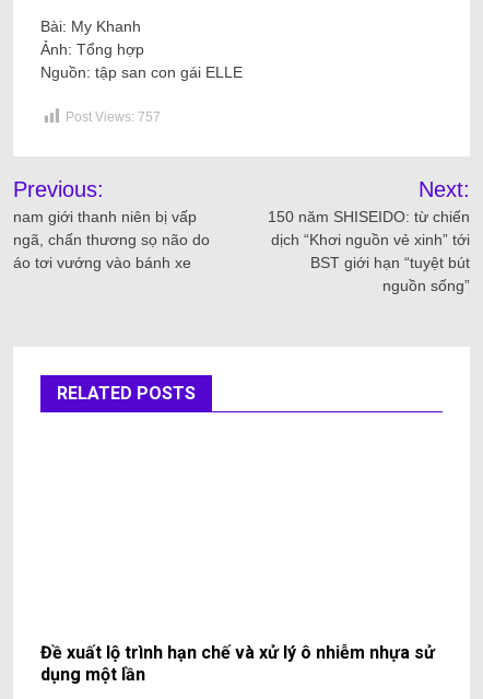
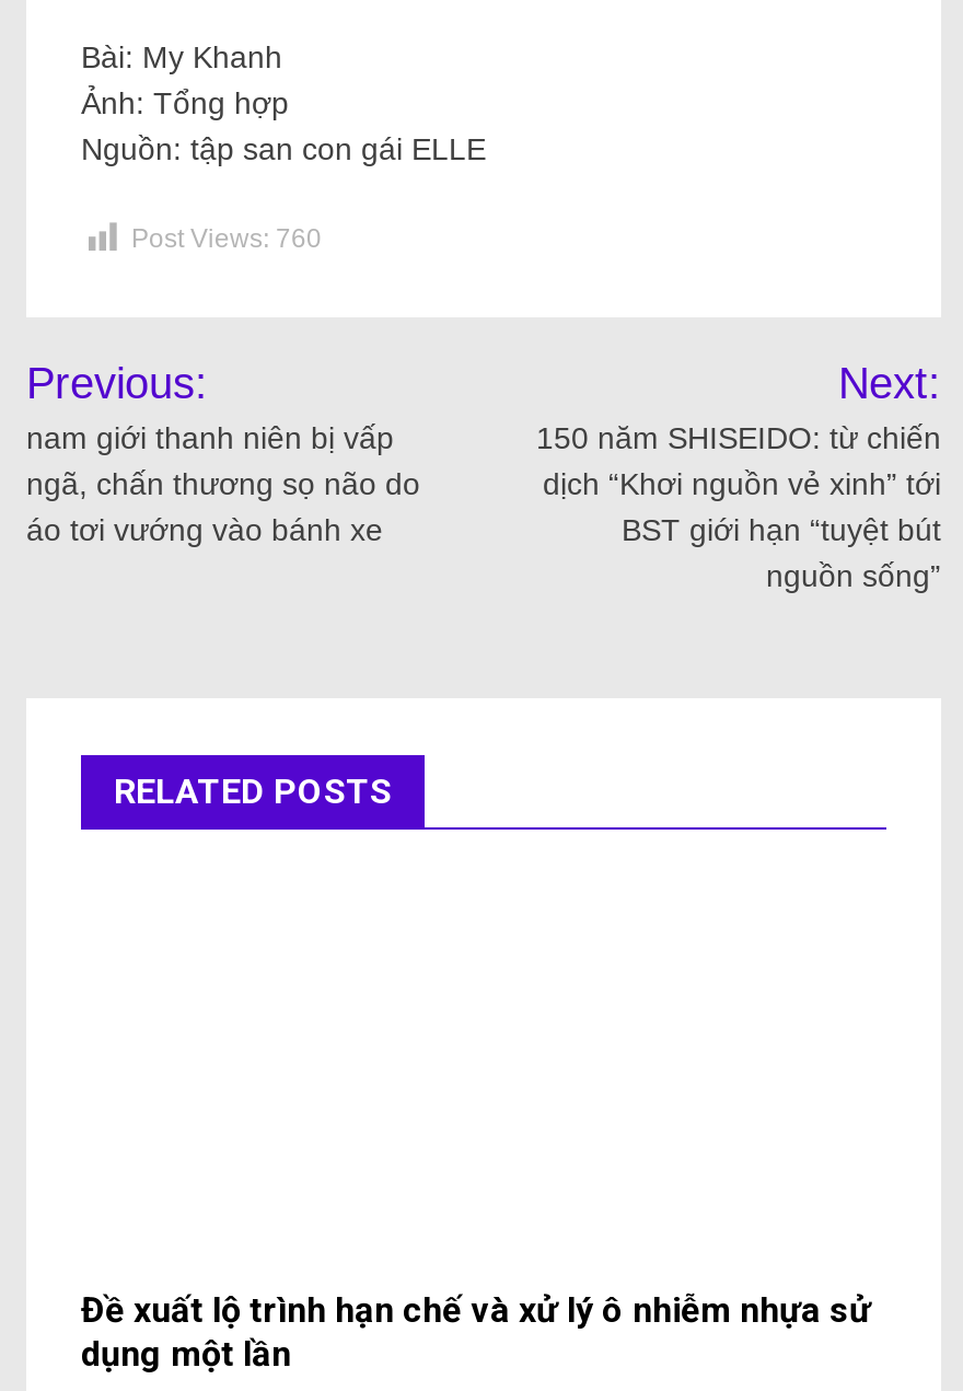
- Post Views: 757
+ Post Views: 760
